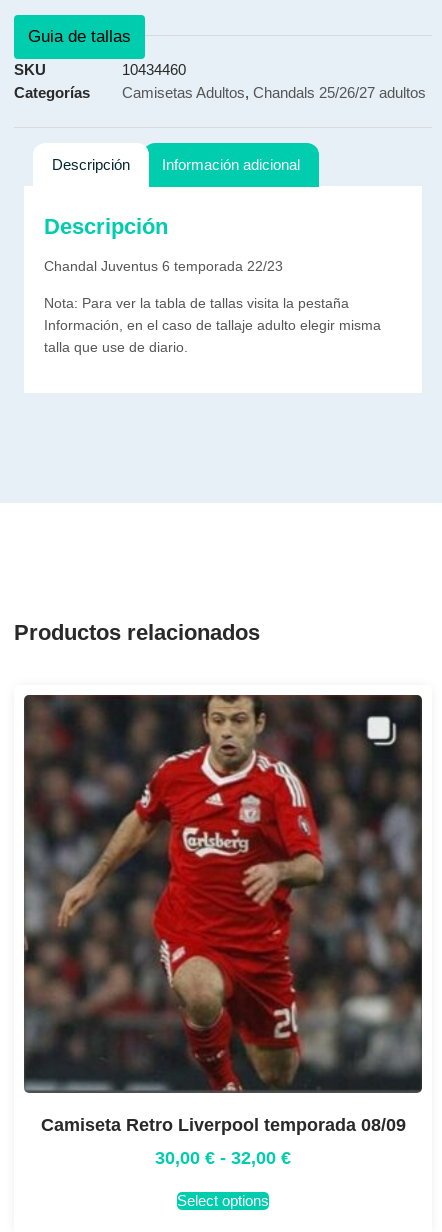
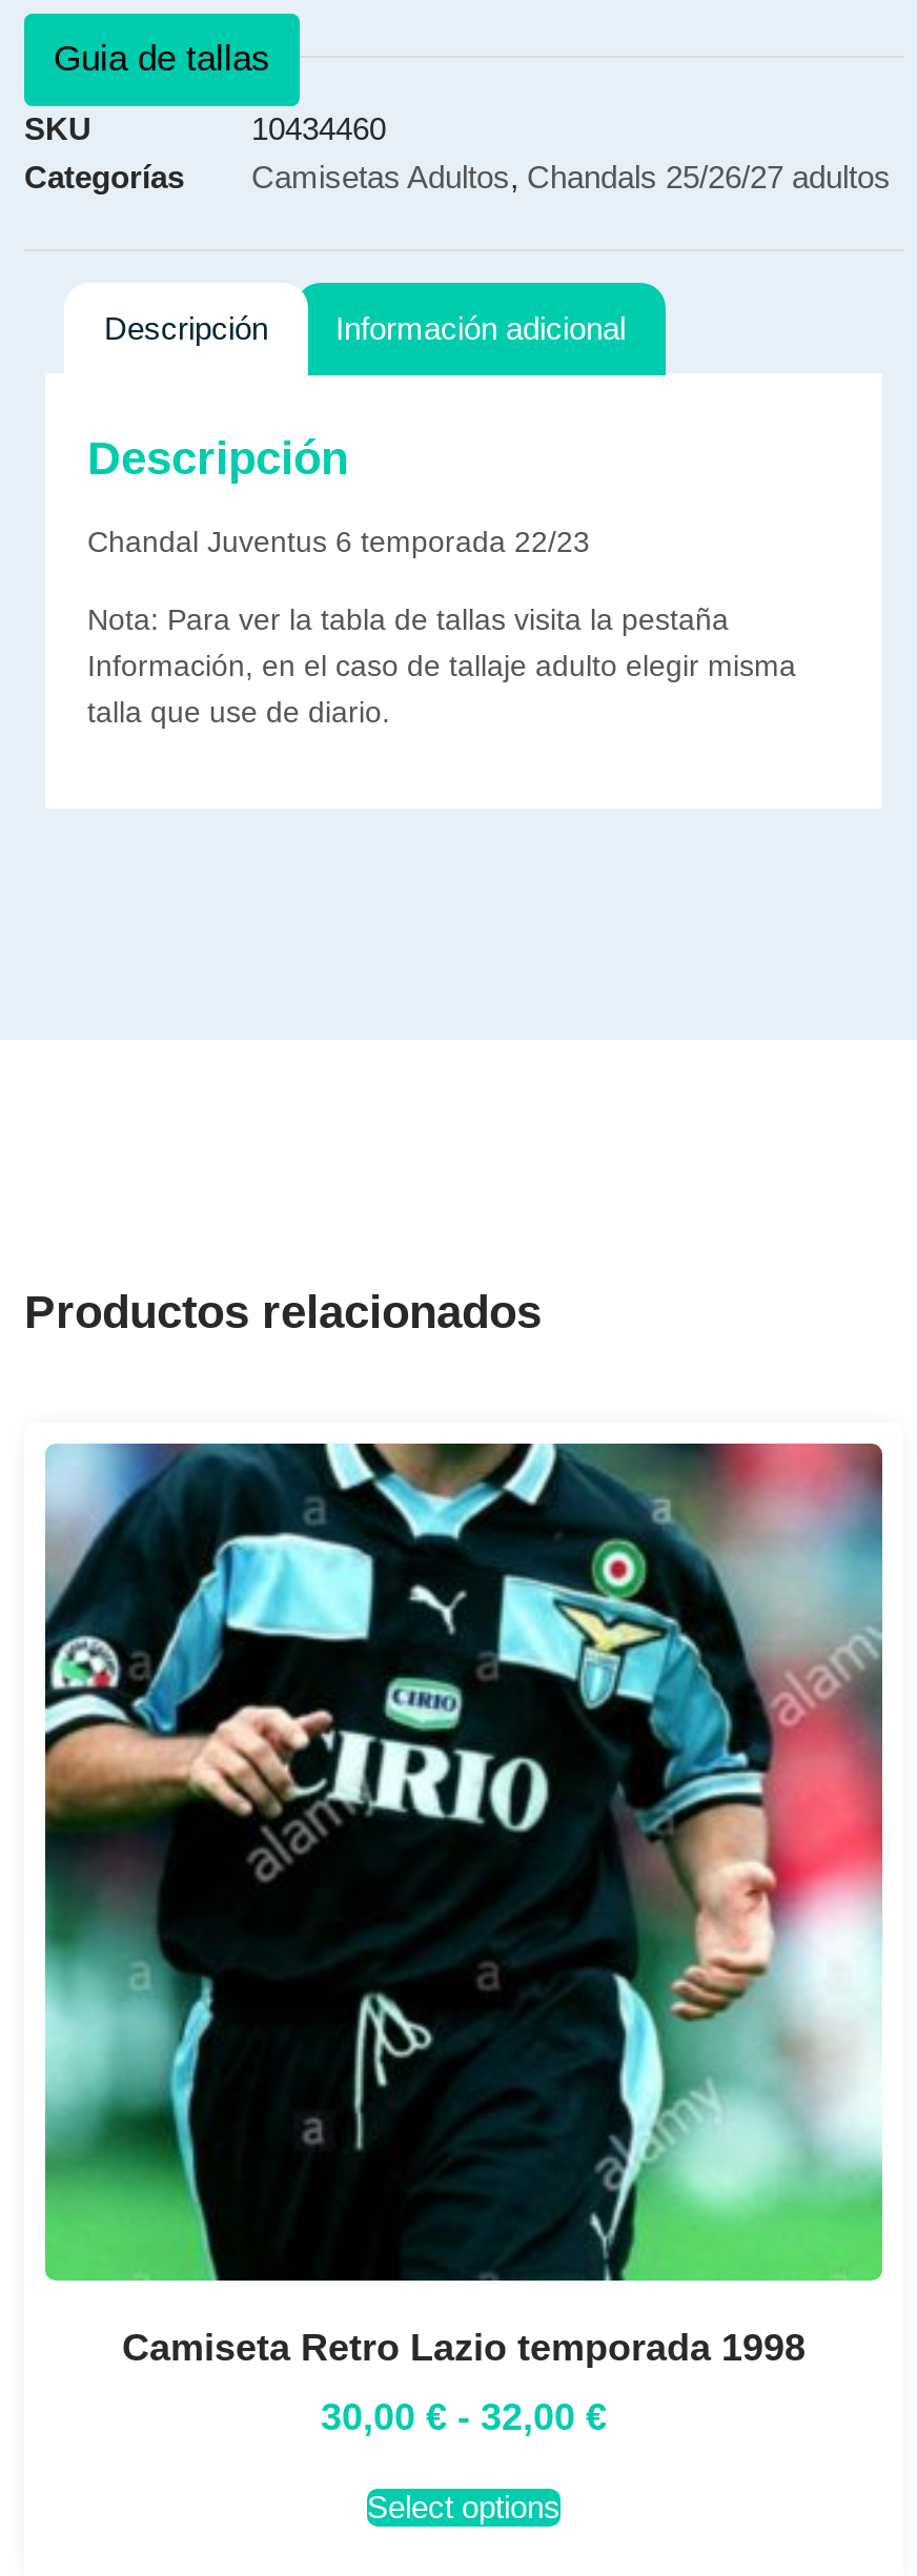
- [image]
- Camiseta Retro Liverpool temporada 08/09
+ [image]
+ Camiseta Retro Lazio temporada 1998
